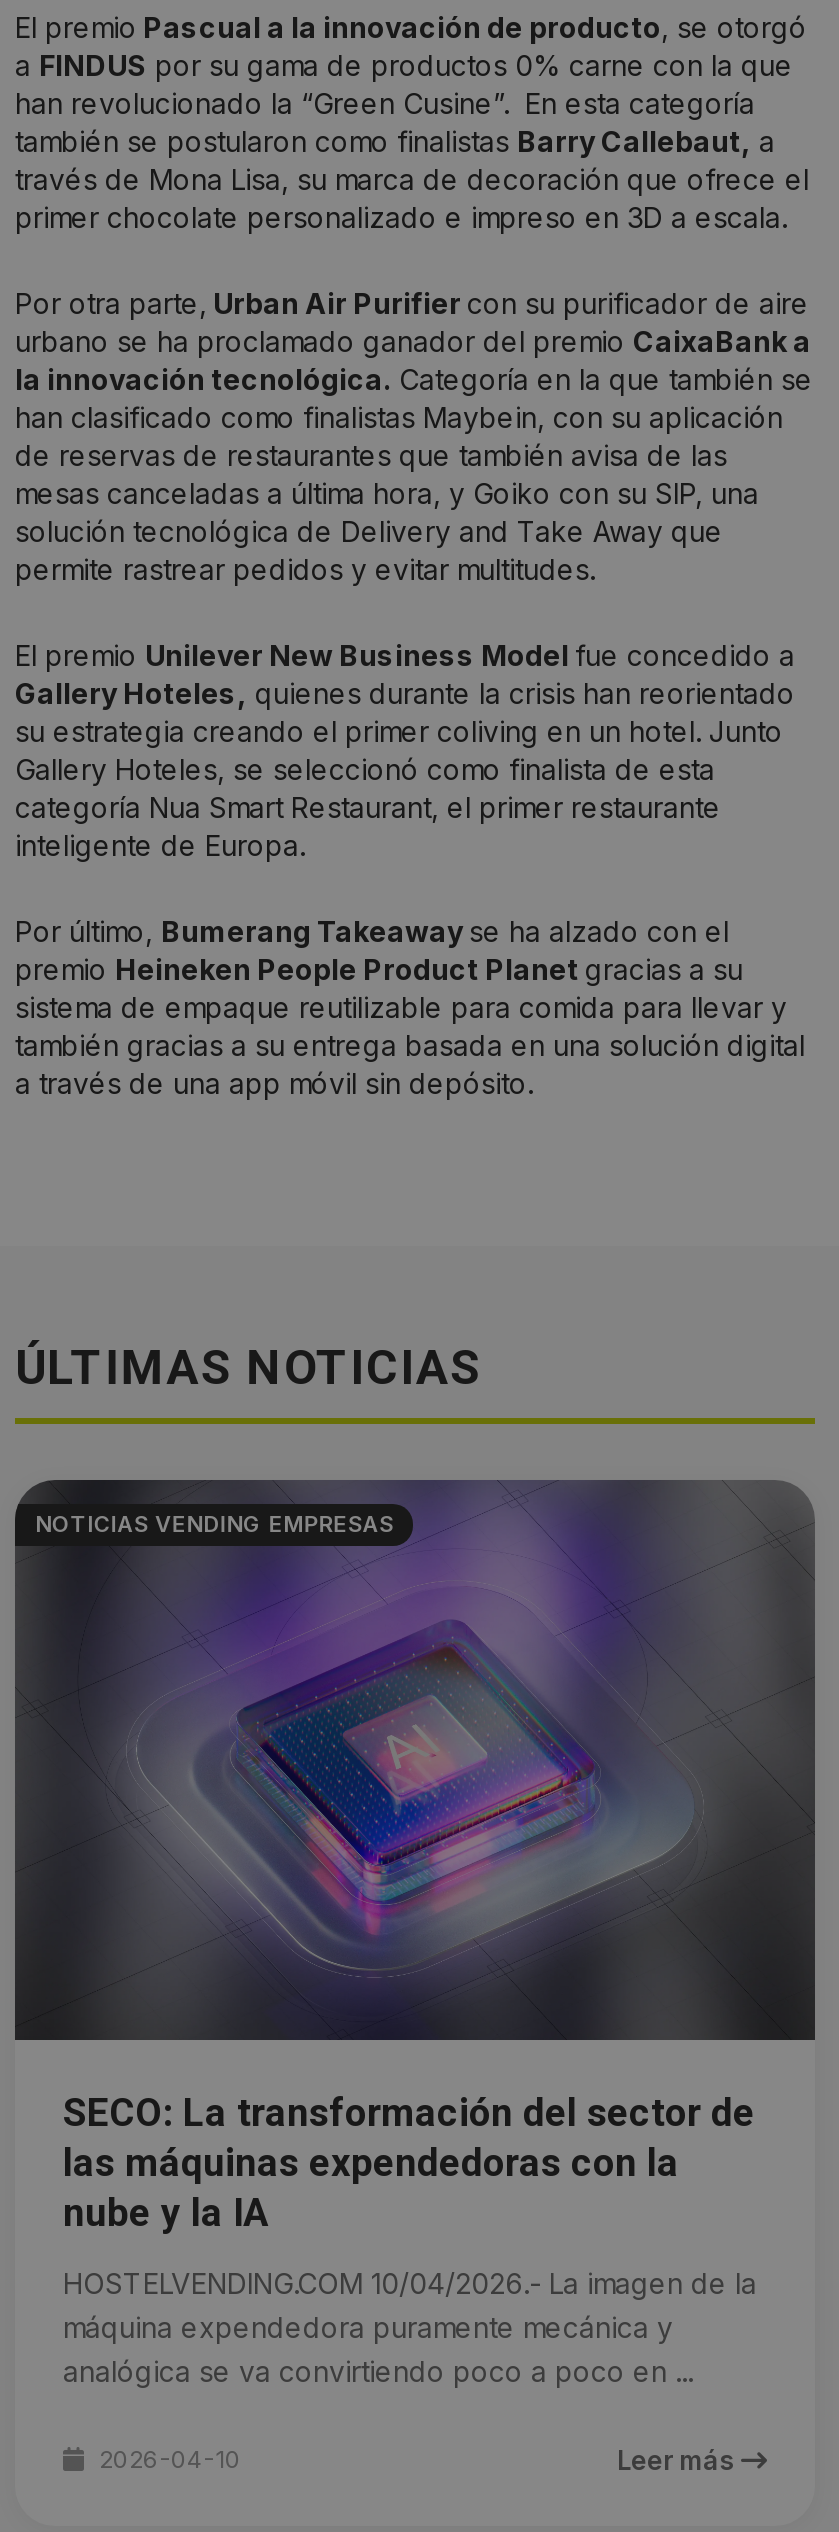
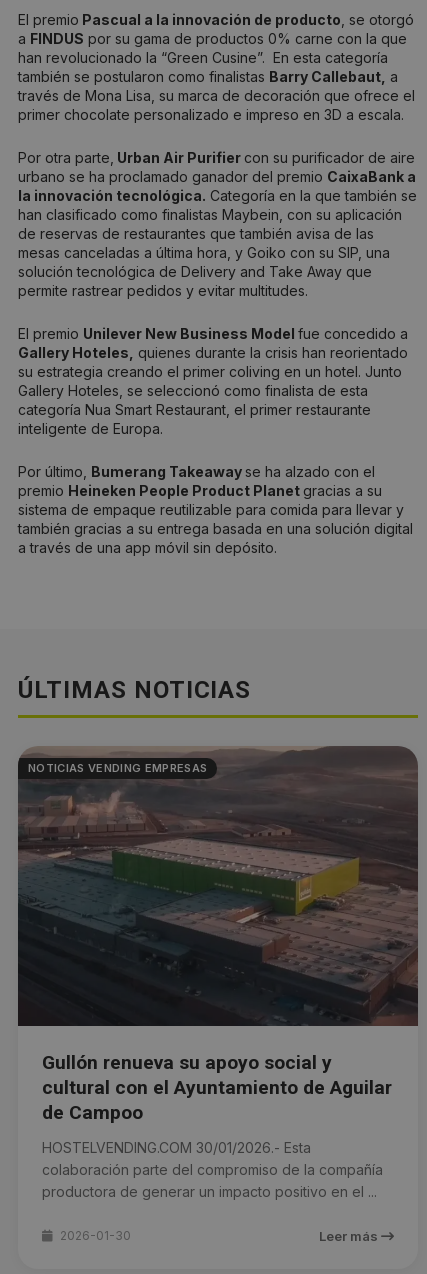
- [image]
- SECO: La transformación del sector de
- las máquinas expendedoras con la
- nube y la IA
+ [image]
+ Gullón renueva su apoyo social y
+ cultural con el Ayuntamiento de Aguilar
+ de Campoo

- HOSTELVENDING.COM 10/04/2026.- La imagen de la
- máquina expendedora puramente mecánica y
- analógica se va convirtiendo poco a poco en ...
+ HOSTELVENDING.COM 30/01/2026.- Esta
+ colaboración parte del compromiso de la compañía
+ productora de generar un impacto positivo en el ...

- 2026-04-10
+ 2026-01-30
